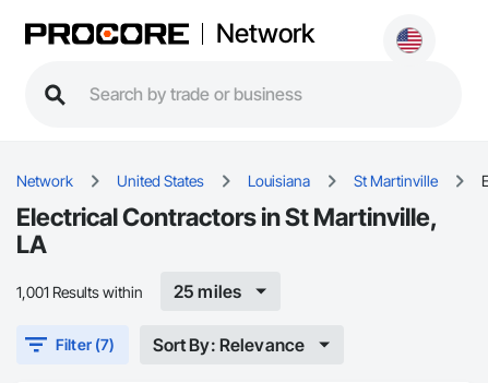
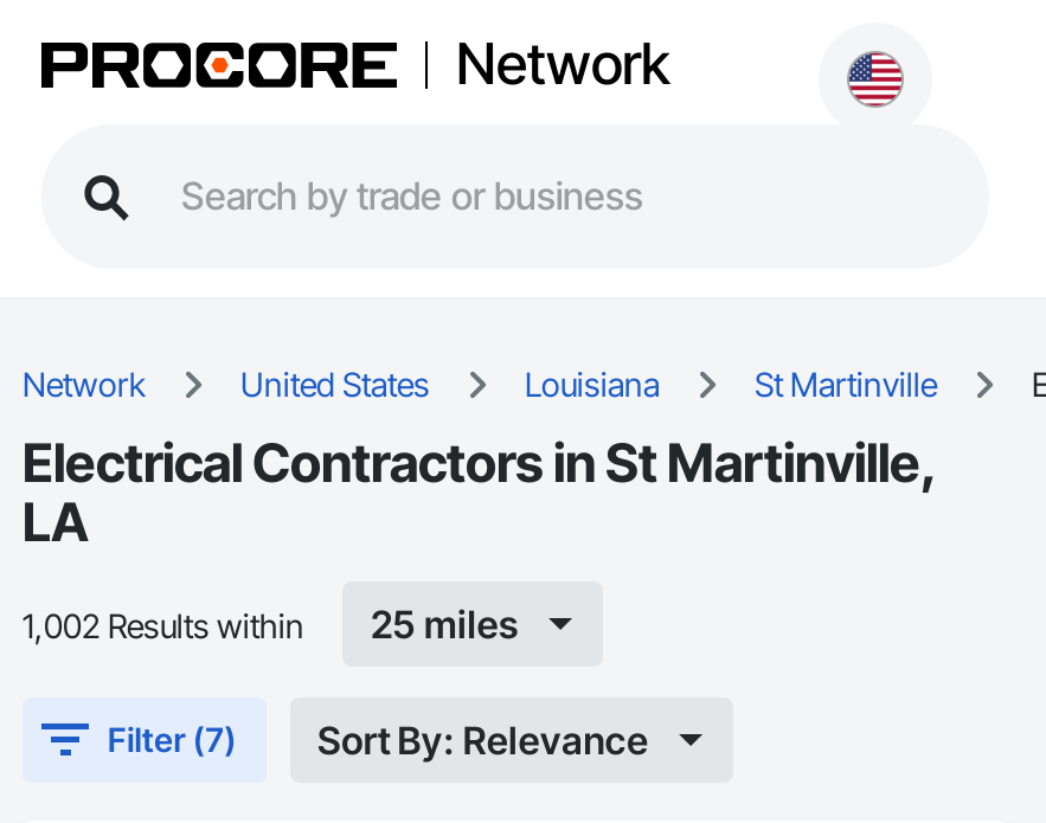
- 1,001 Results within
+ 1,002 Results within
